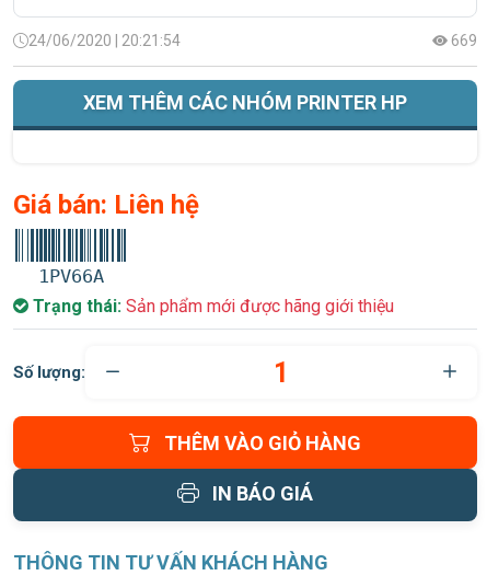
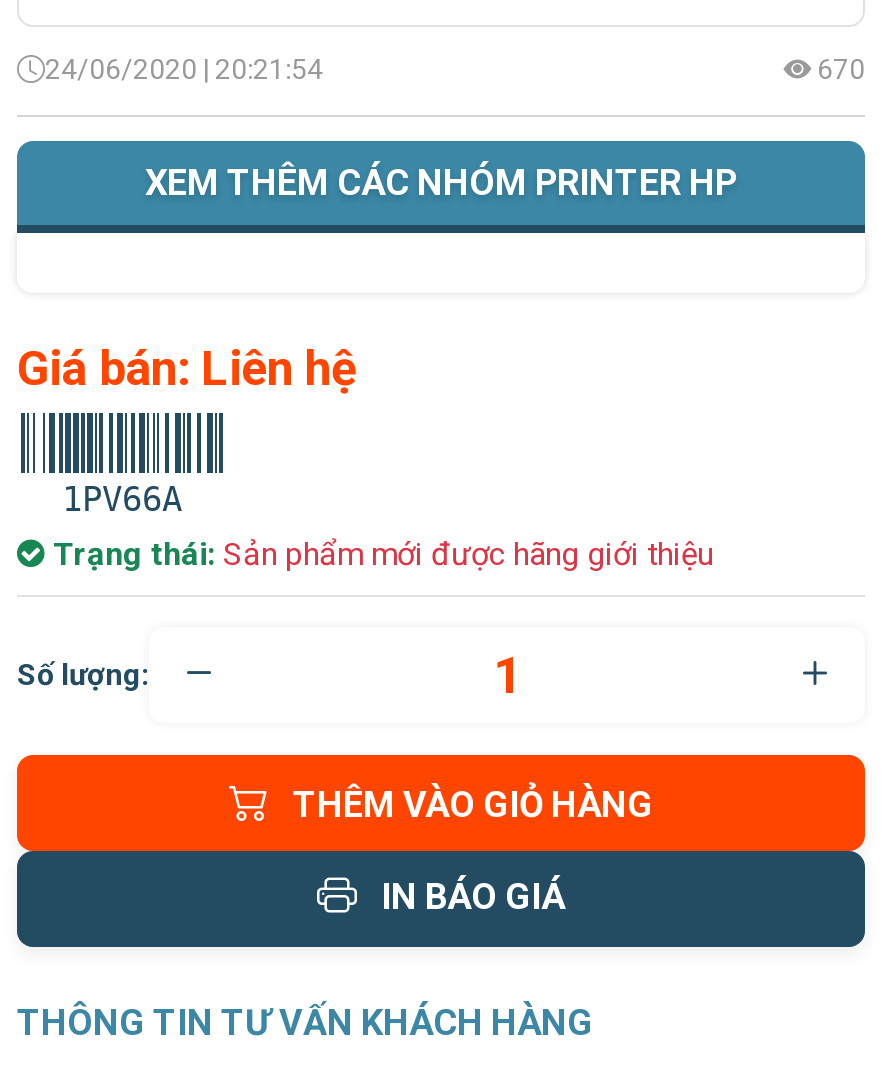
- 669
+ 670
